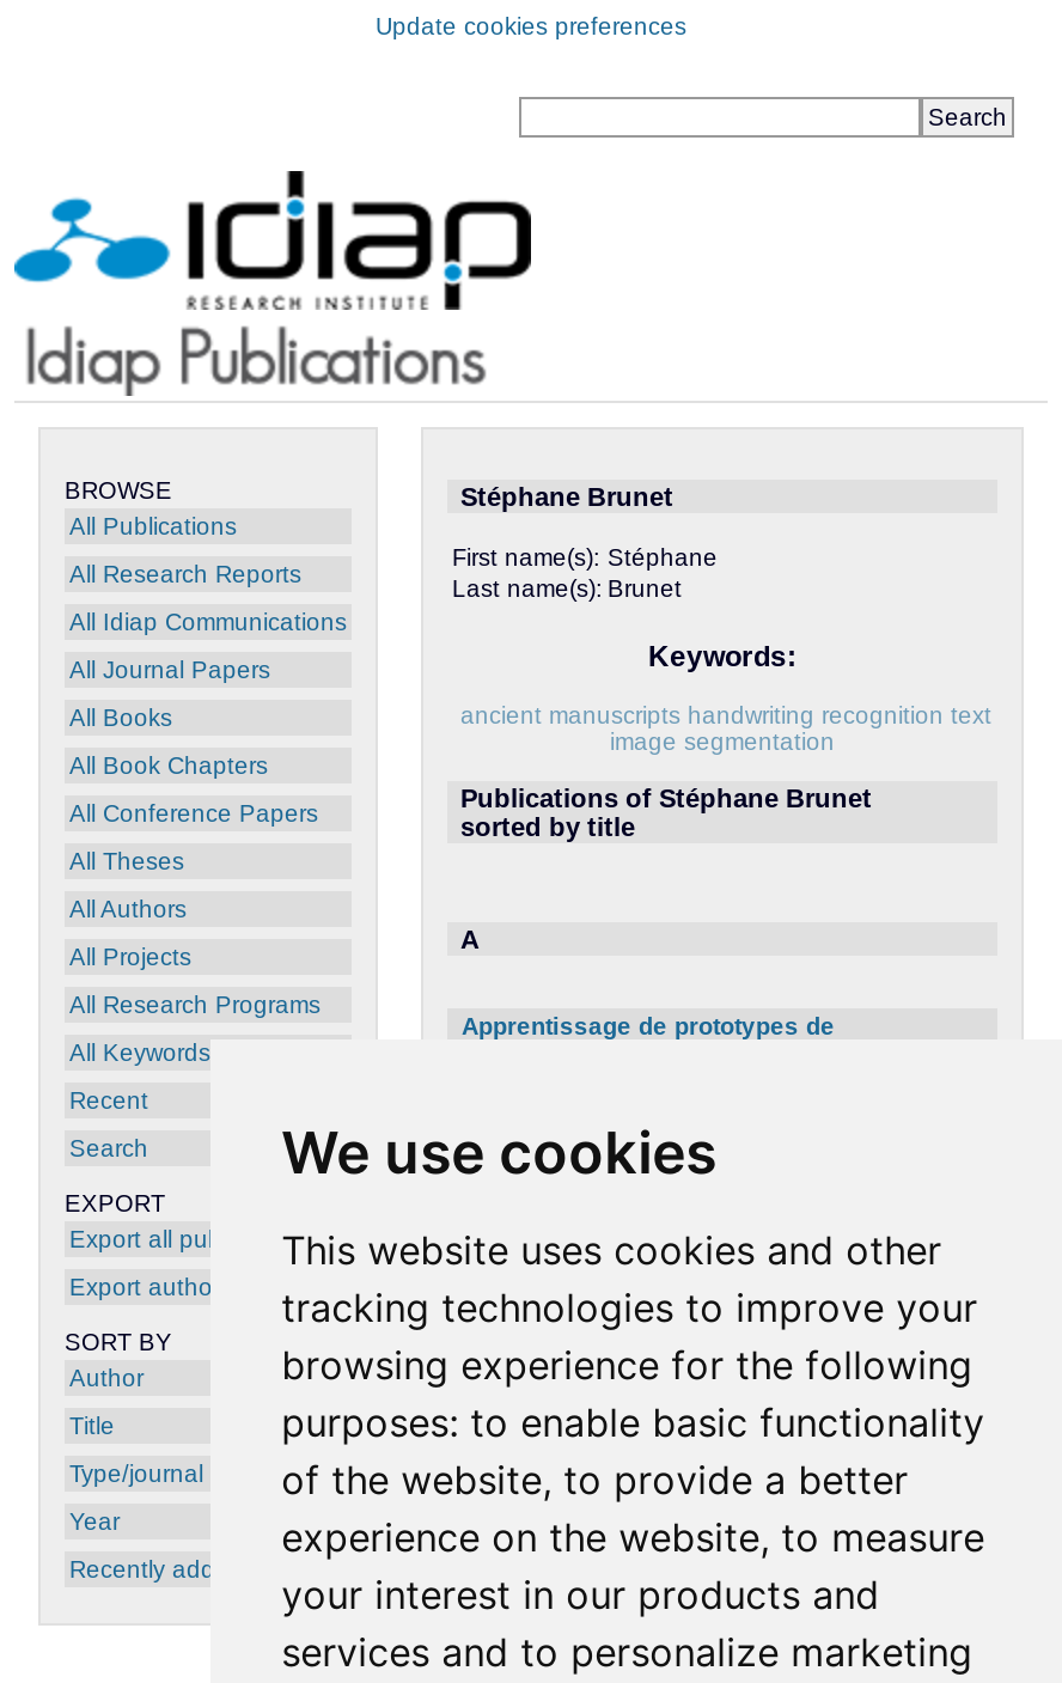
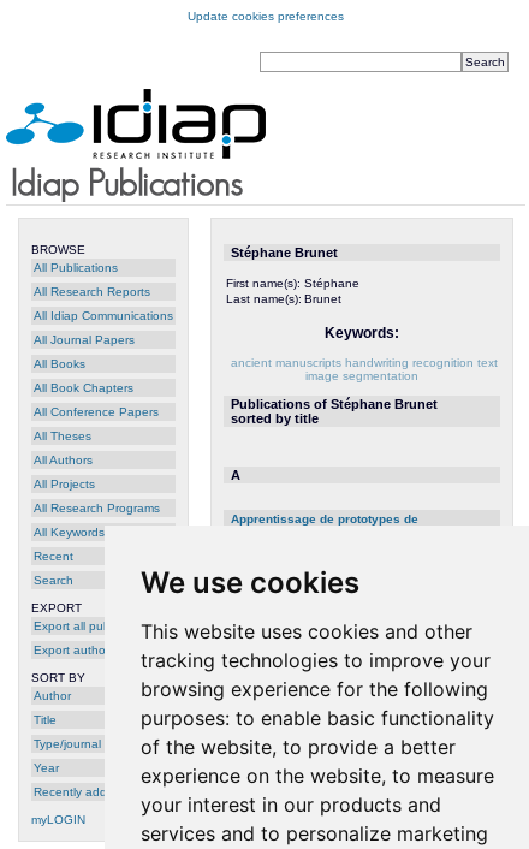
+ myLOGIN
